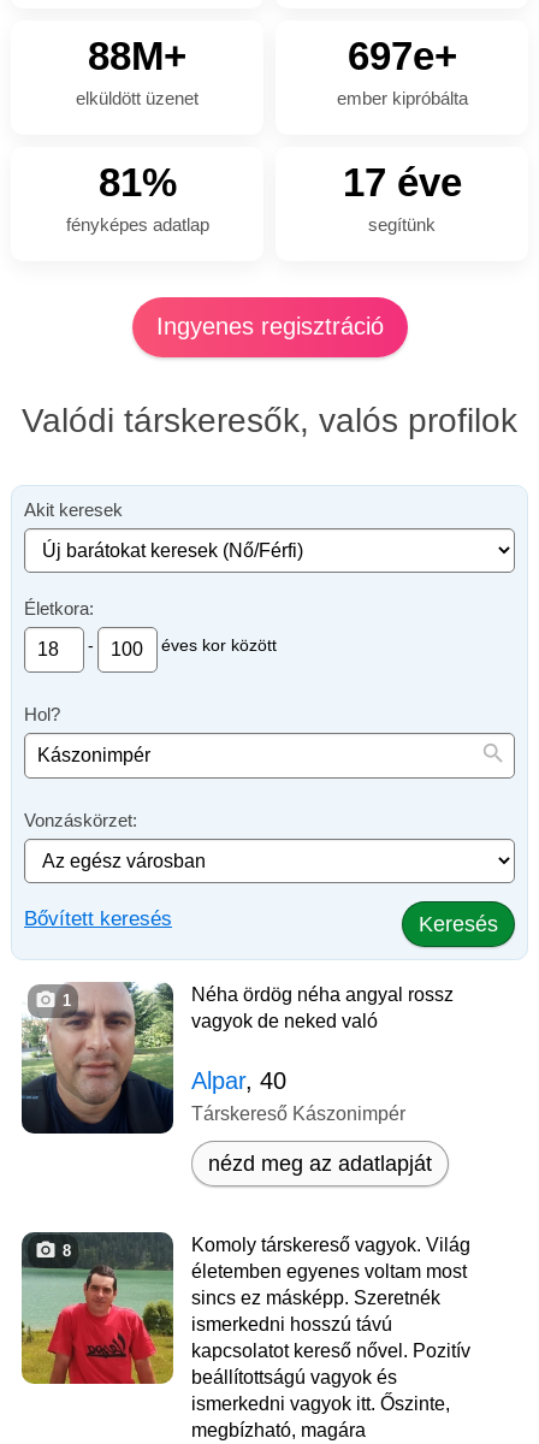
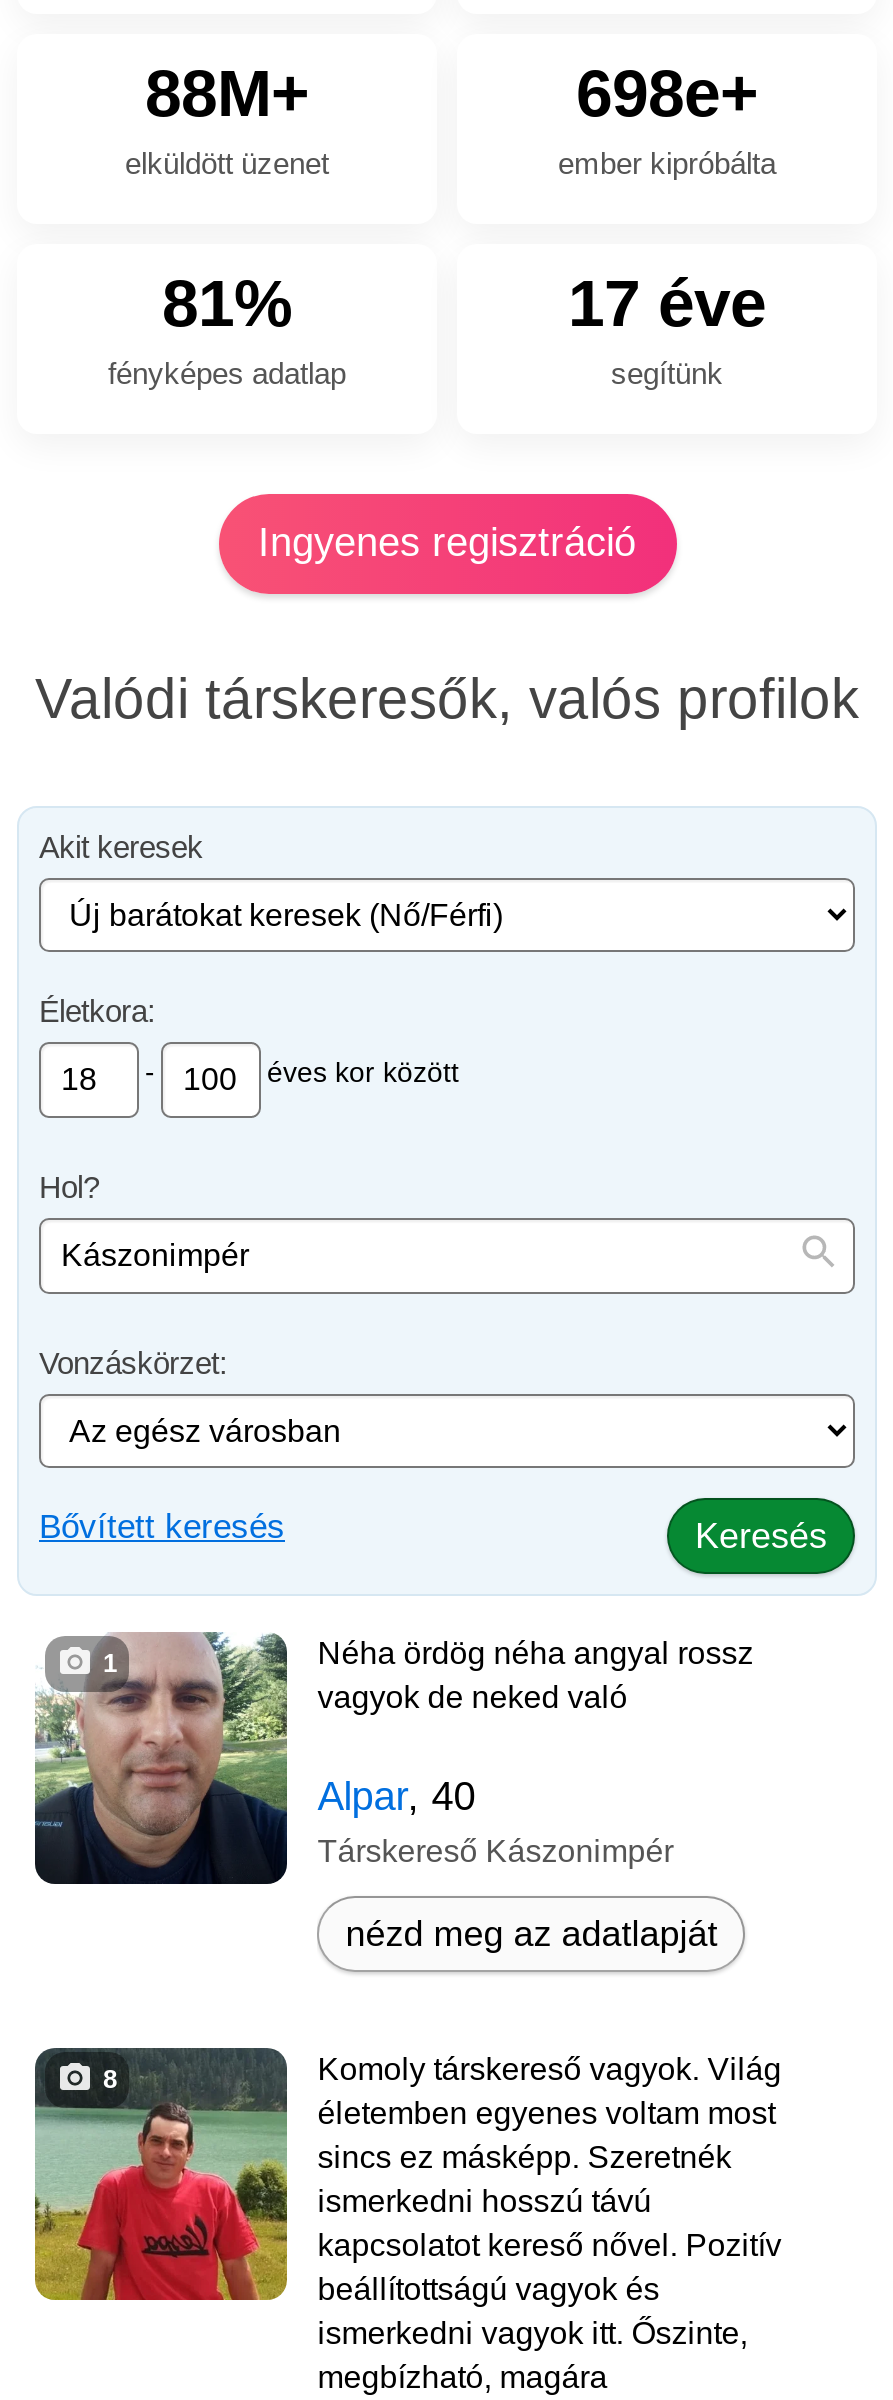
- 697e+
+ 698e+
